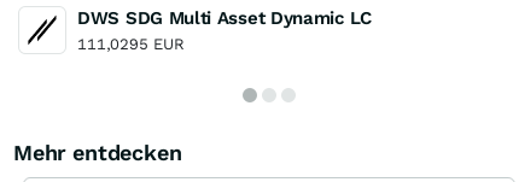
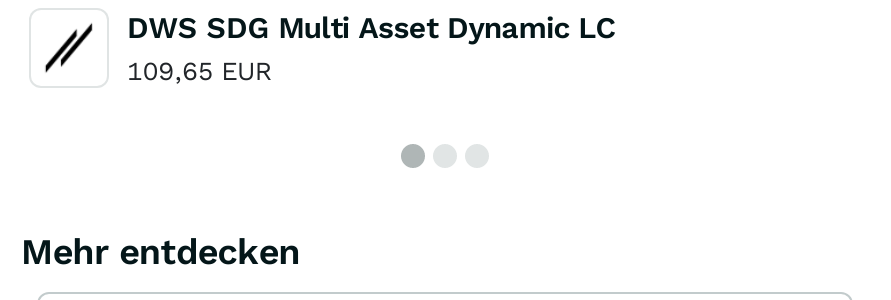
- 111,0295 EUR
+ 109,65 EUR
